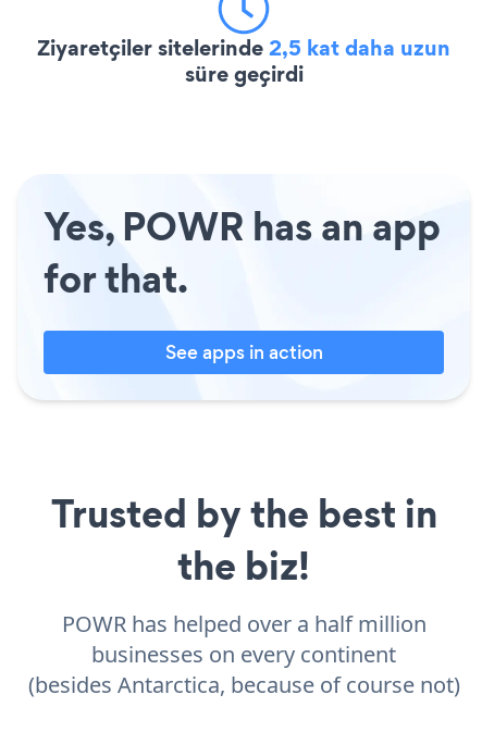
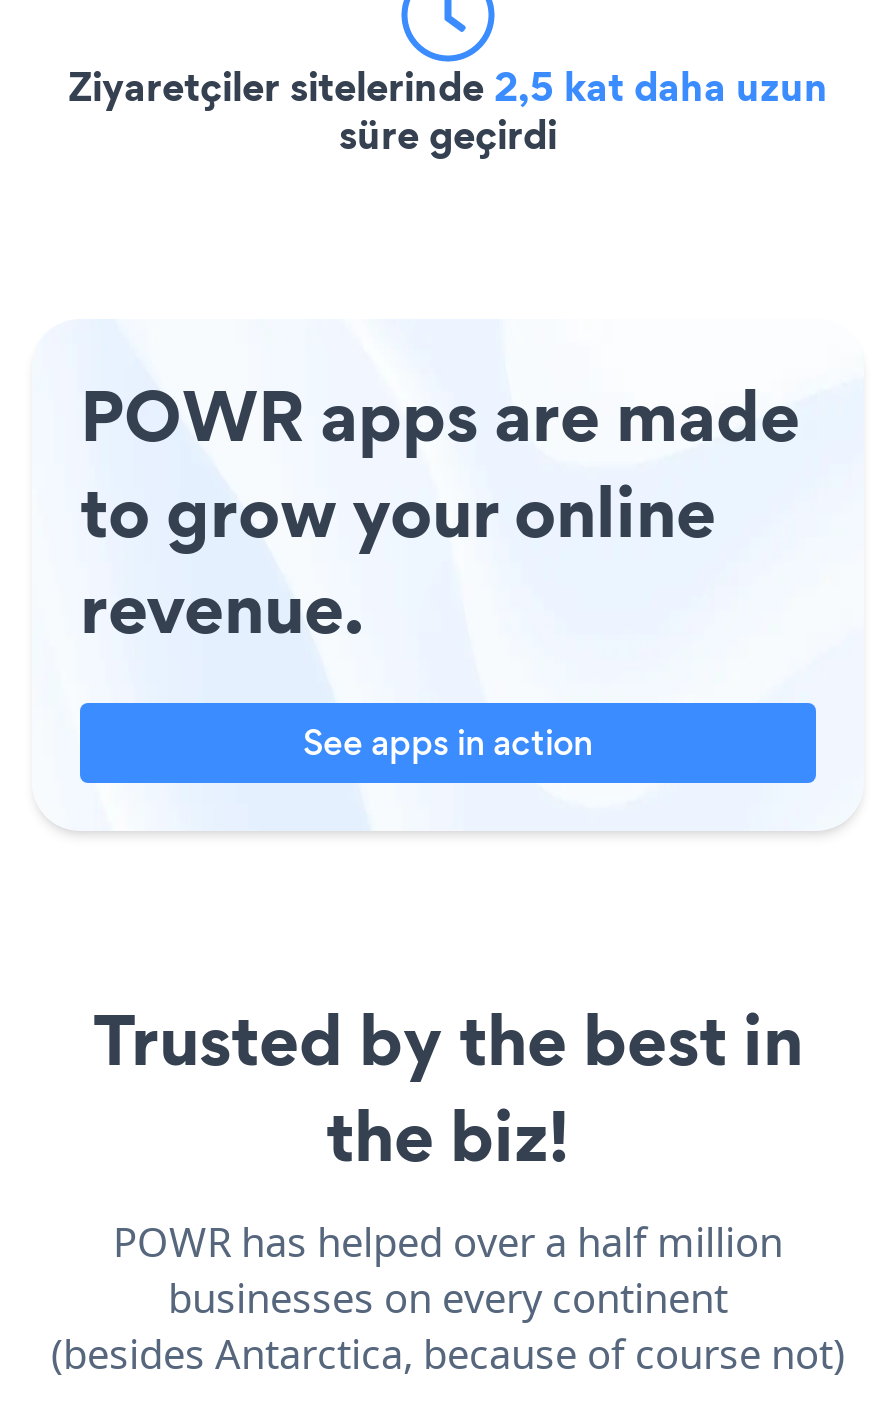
- Yes, POWR has an app
- for that.
+ POWR apps are made
+ to grow your online
+ revenue.
